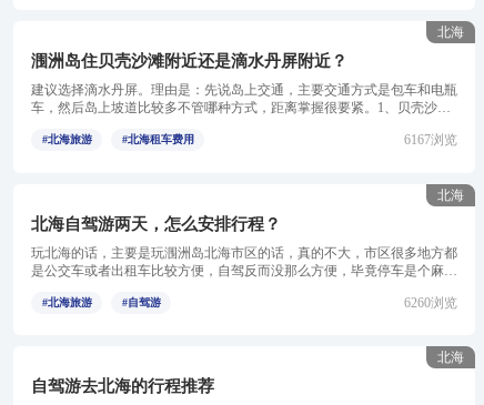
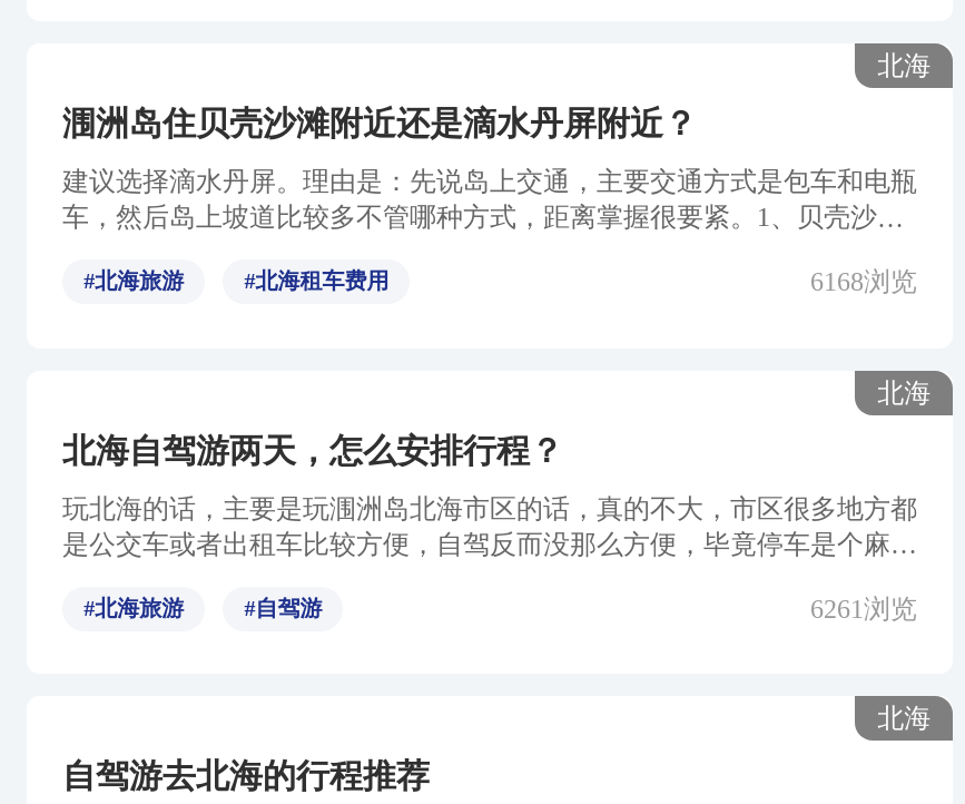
- 6167浏览
+ 6168浏览

- 6260浏览
+ 6261浏览
